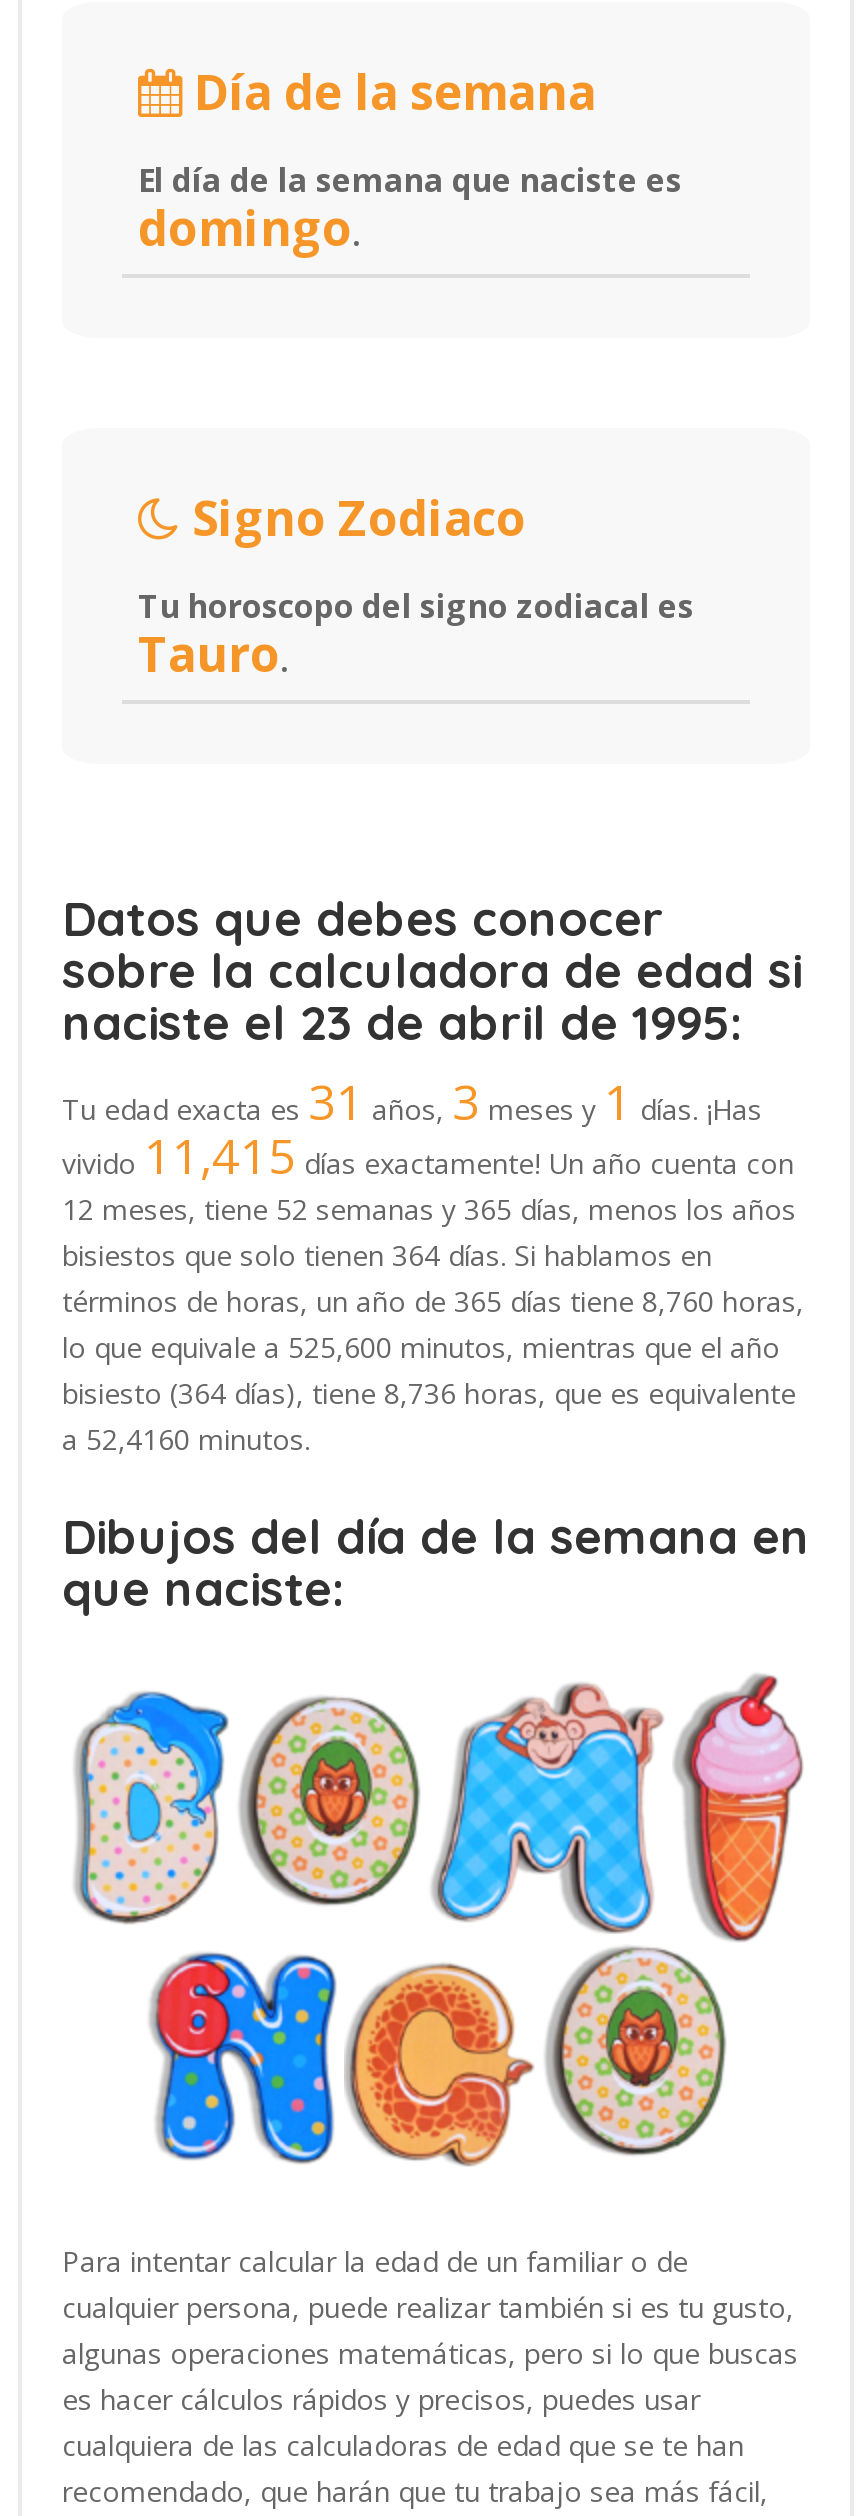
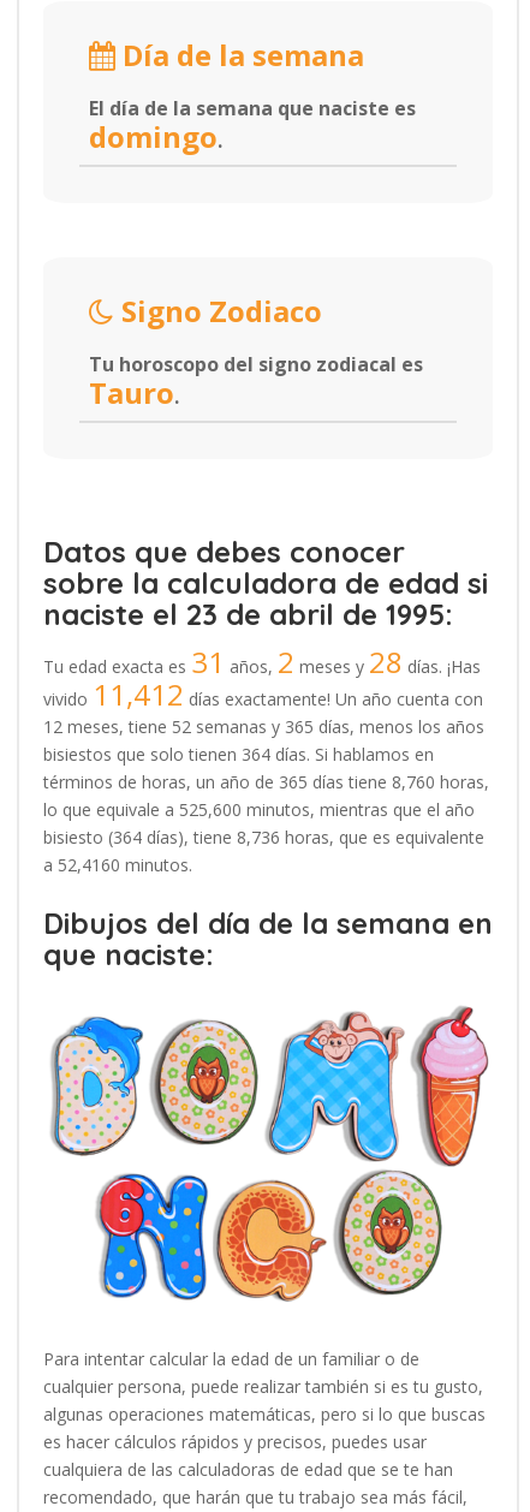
- Tu edad exacta es 31 años, 3 meses y 1 días. ¡Has
+ Tu edad exacta es 31 años, 2 meses y 28 días. ¡Has

- vivido 11,415 días exactamente! Un año cuenta con
+ vivido 11,412 días exactamente! Un año cuenta con
